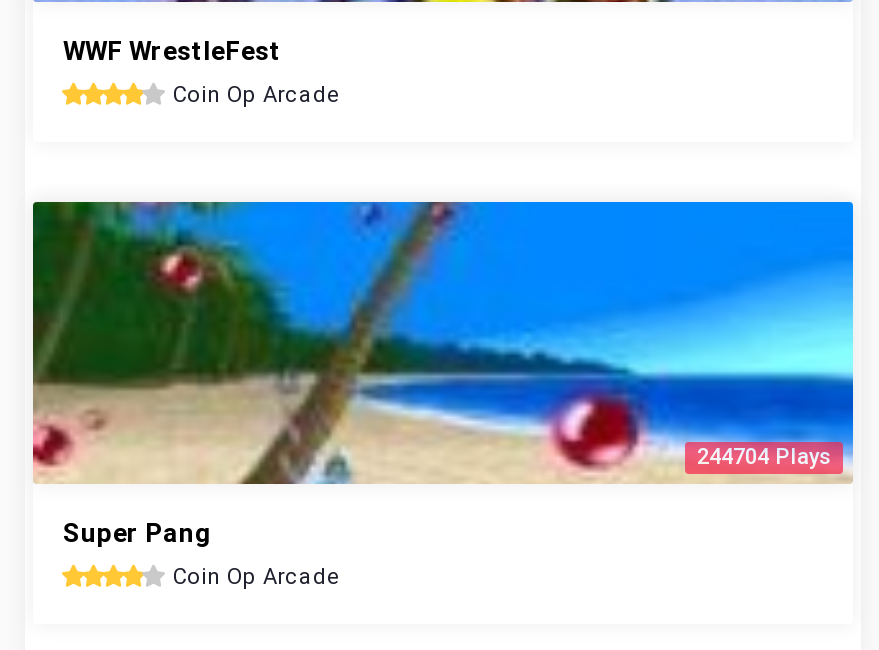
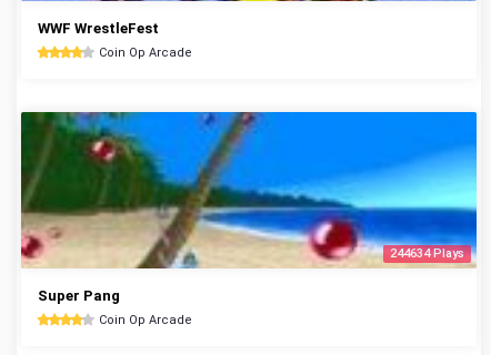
- 244704 Plays
+ 244634 Plays
